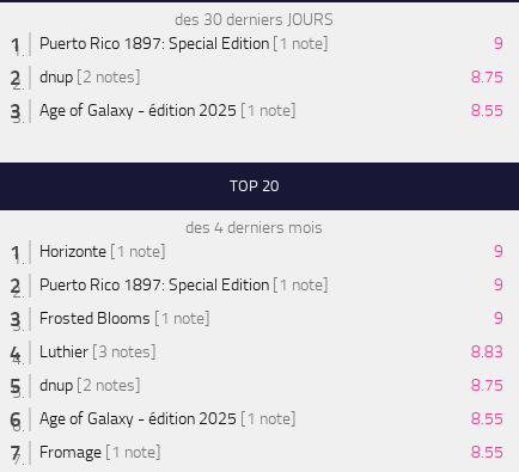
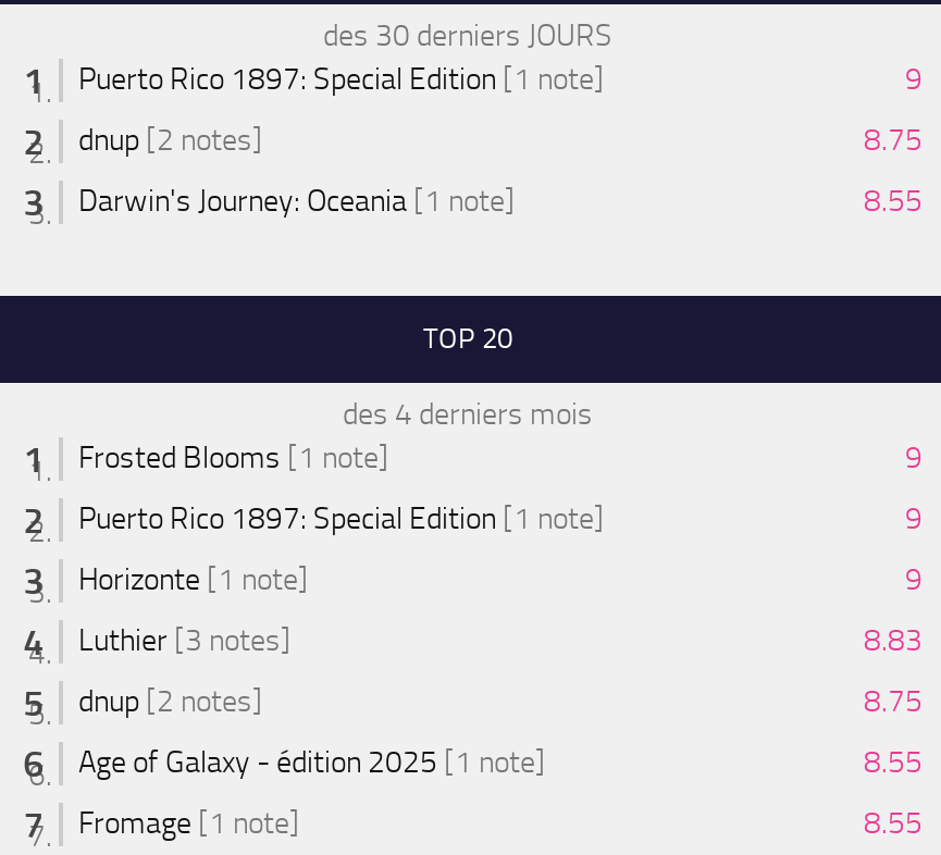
- Age of Galaxy - édition 2025 [1 note]
+ Darwin's Journey: Oceania [1 note]

moved down: Horizonte [1 note]

moved up: Frosted Blooms [1 note]
